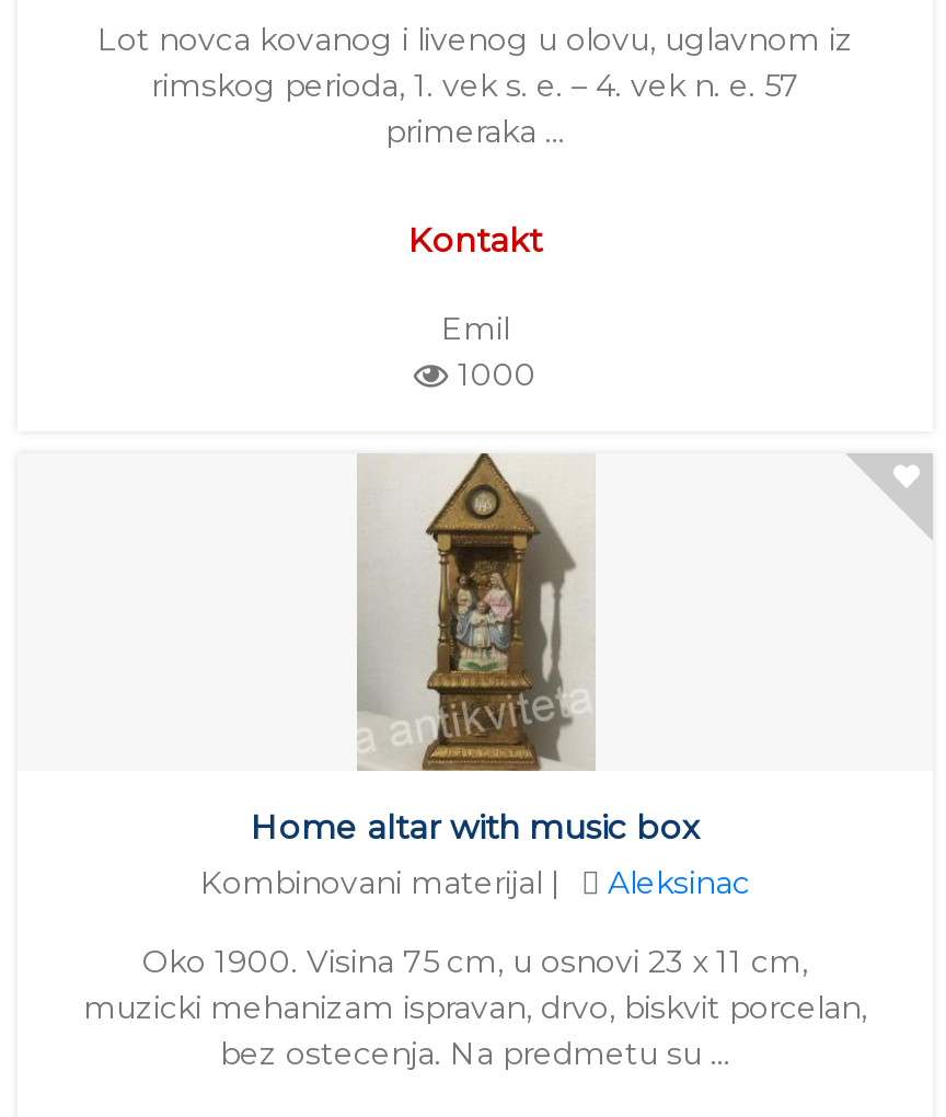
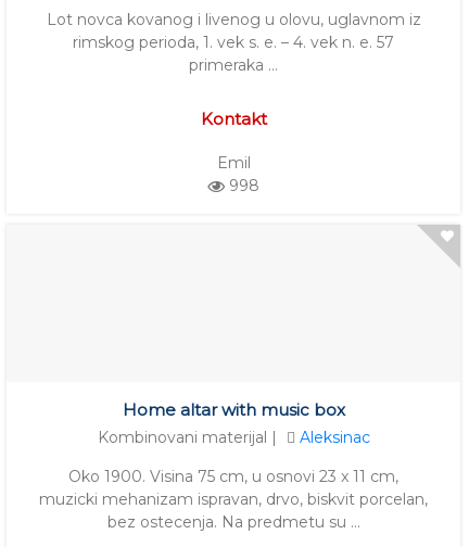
- 1000
+ 998

- [image]
